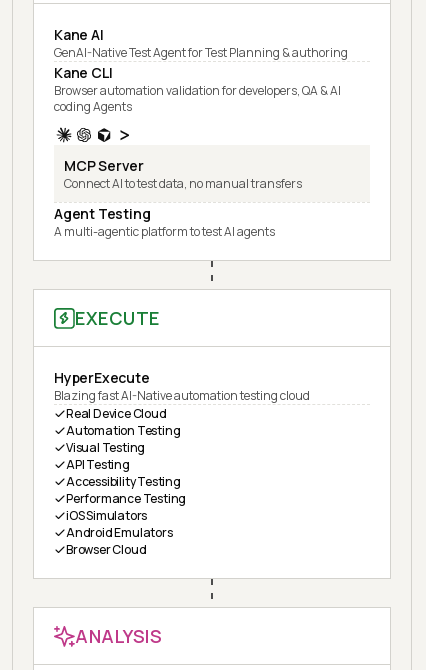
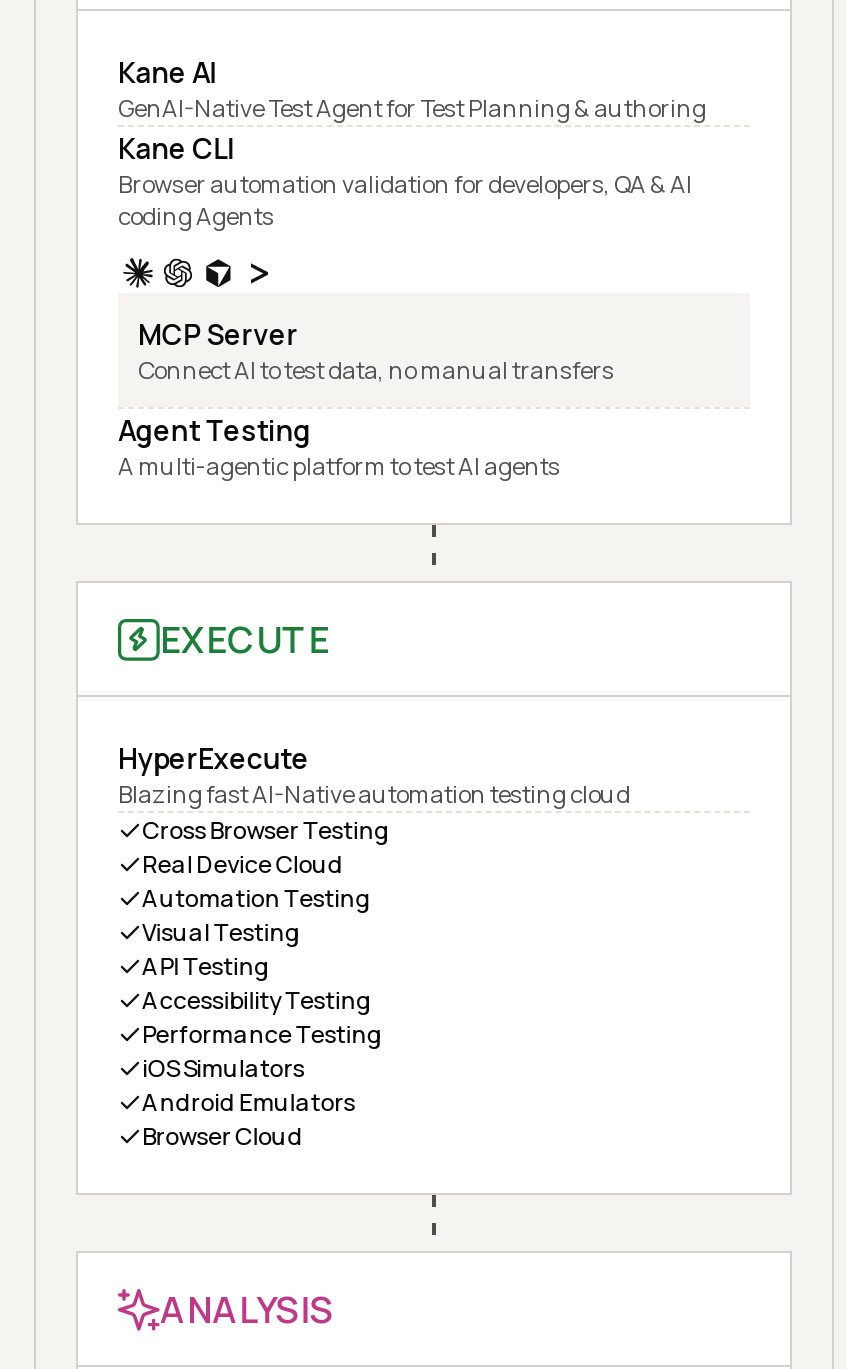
+ Cross Browser Testing
